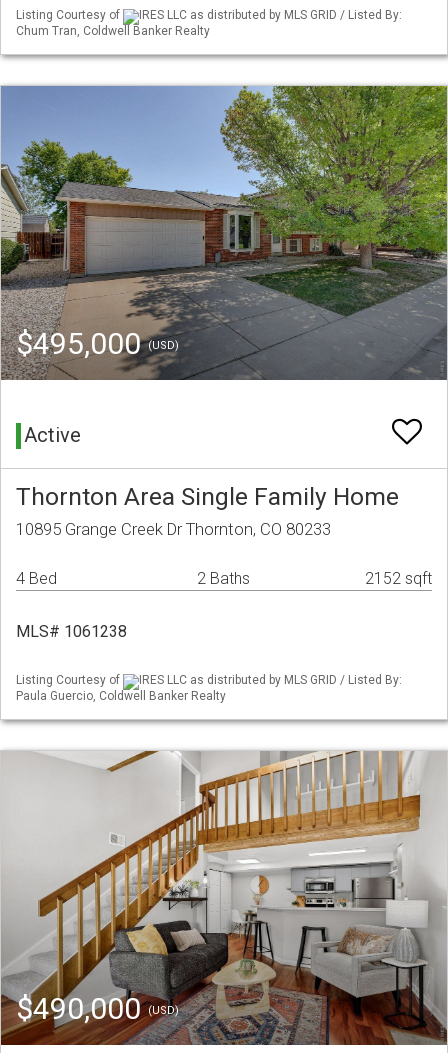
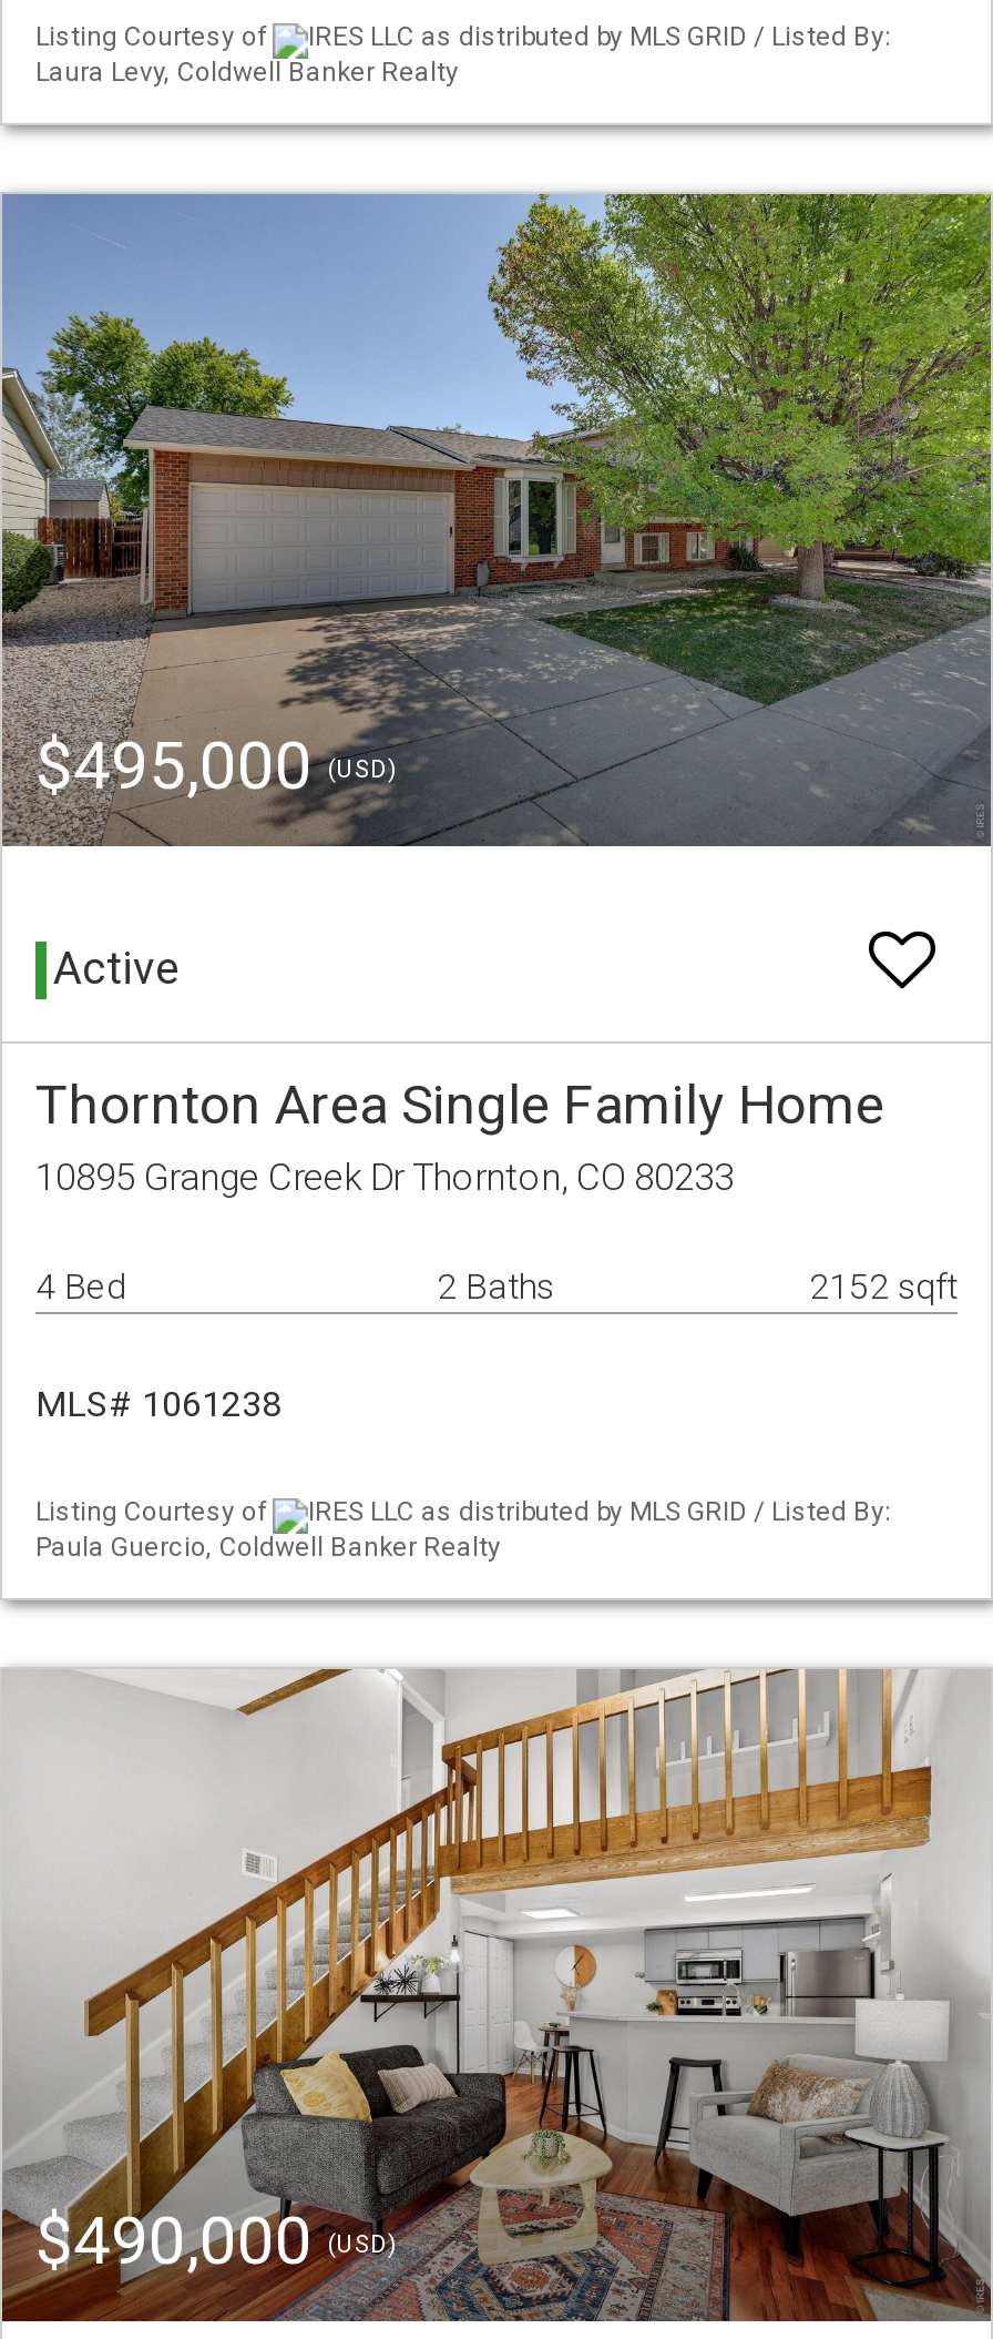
- Chum Tran, Coldwell Banker Realty
+ Laura Levy, Coldwell Banker Realty
